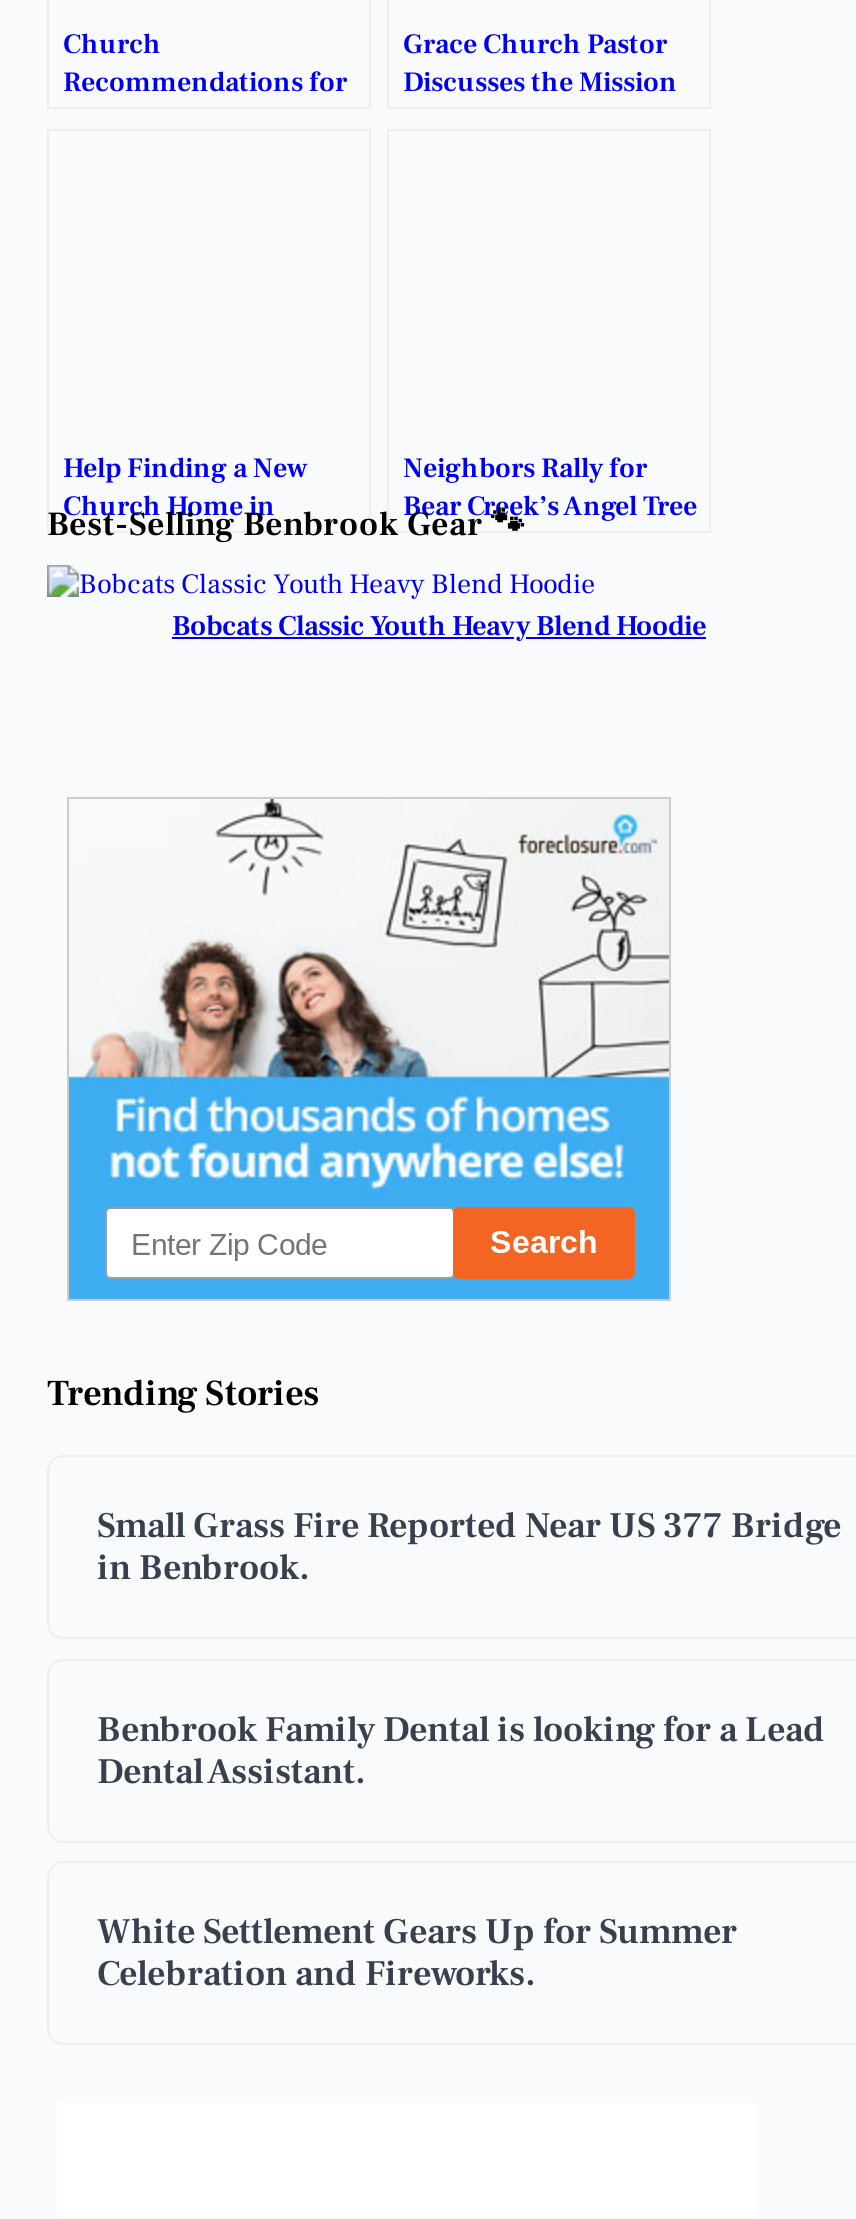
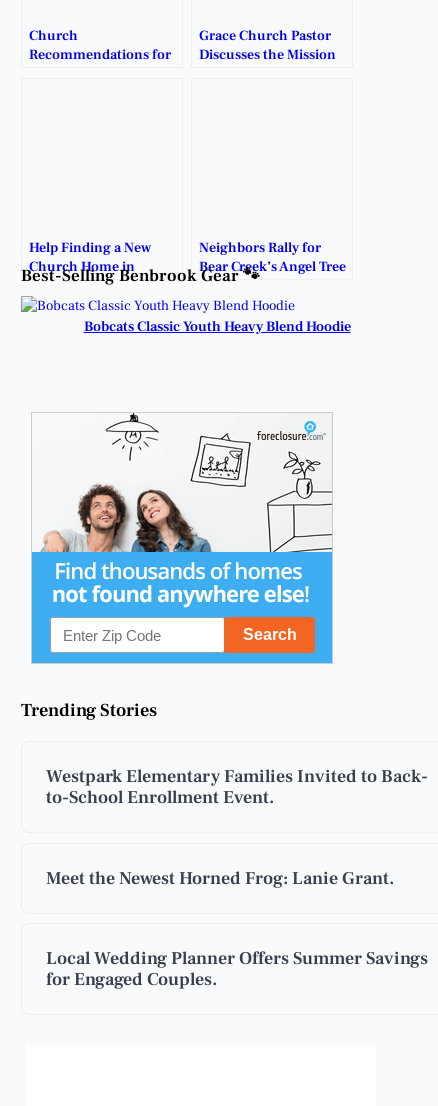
- Small Grass Fire Reported Near US 377 Bridge
- in Benbrook.
+ Westpark Elementary Families Invited to Back-
+ to-School Enrollment Event.

- Benbrook Family Dental is looking for a Lead
- Dental Assistant.
+ Meet the Newest Horned Frog: Lanie Grant.

- White Settlement Gears Up for Summer
- Celebration and Fireworks.
+ Local Wedding Planner Offers Summer Savings
+ for Engaged Couples.
